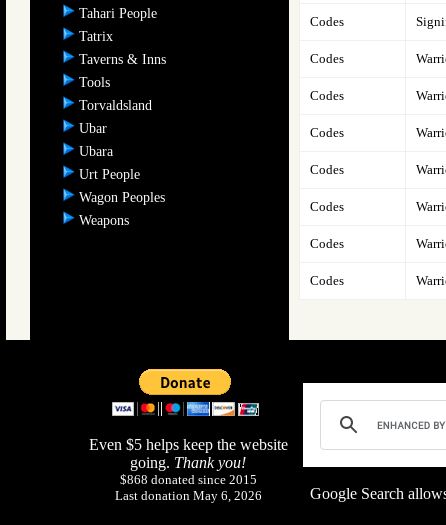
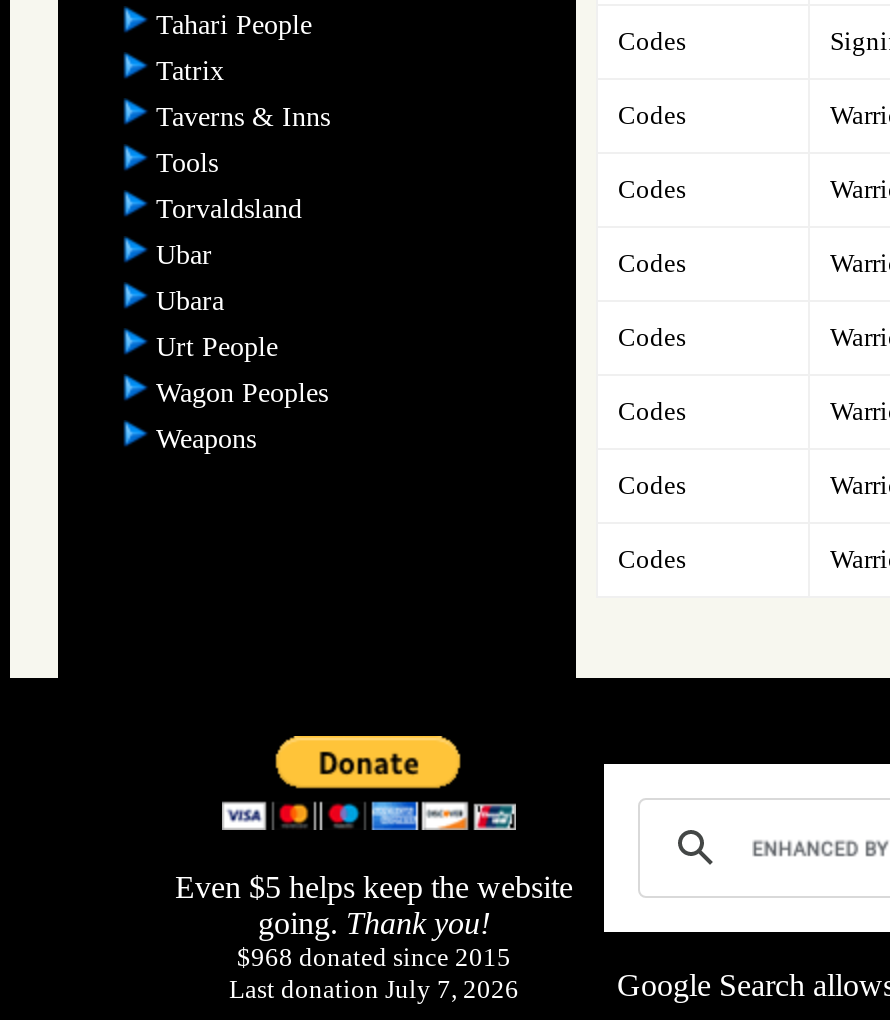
- $868 donated since 2015
+ $968 donated since 2015

- Last donation May 6, 2026
+ Last donation July 7, 2026
